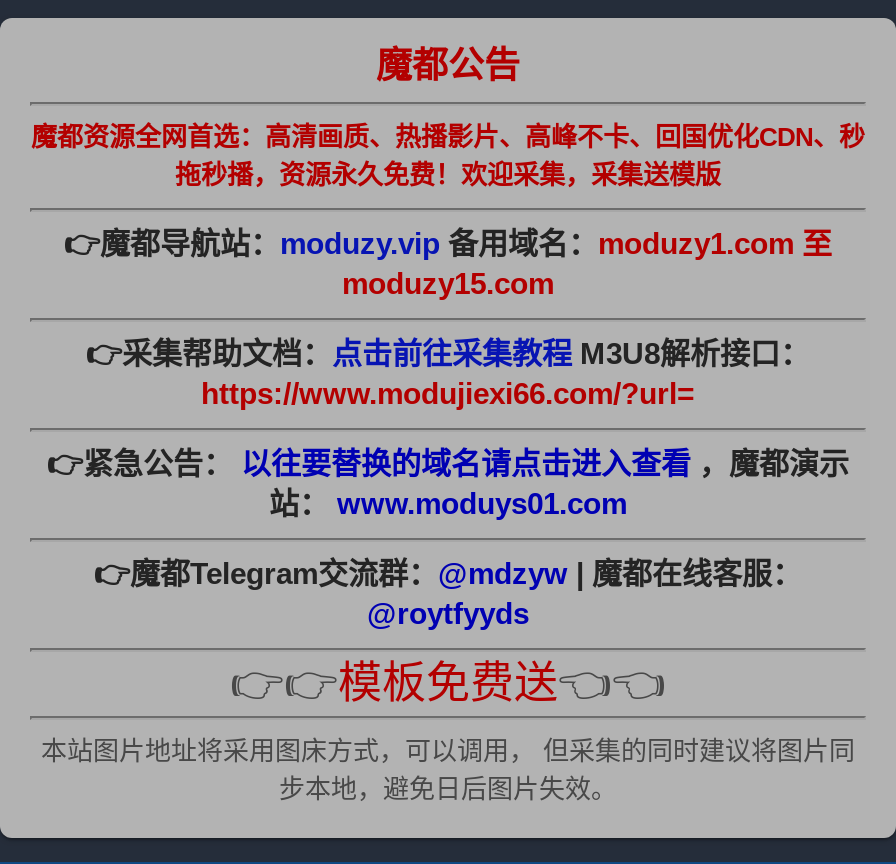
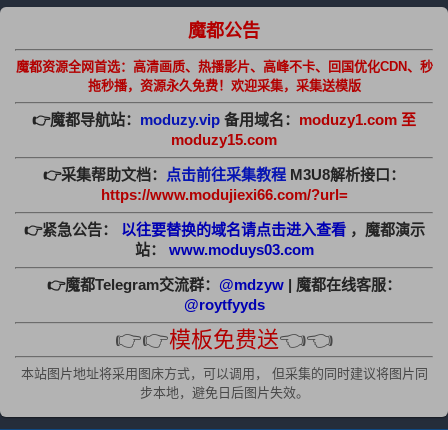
- 站：www.moduys01.com
+ 站：www.moduys03.com
